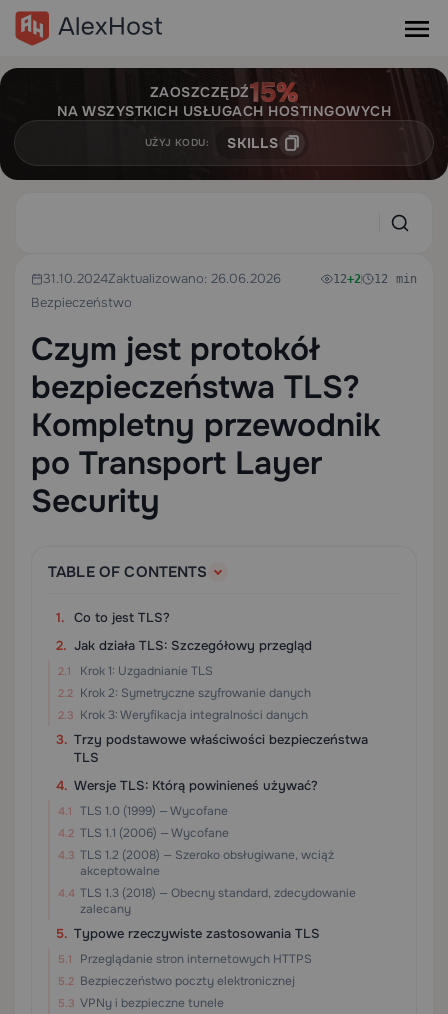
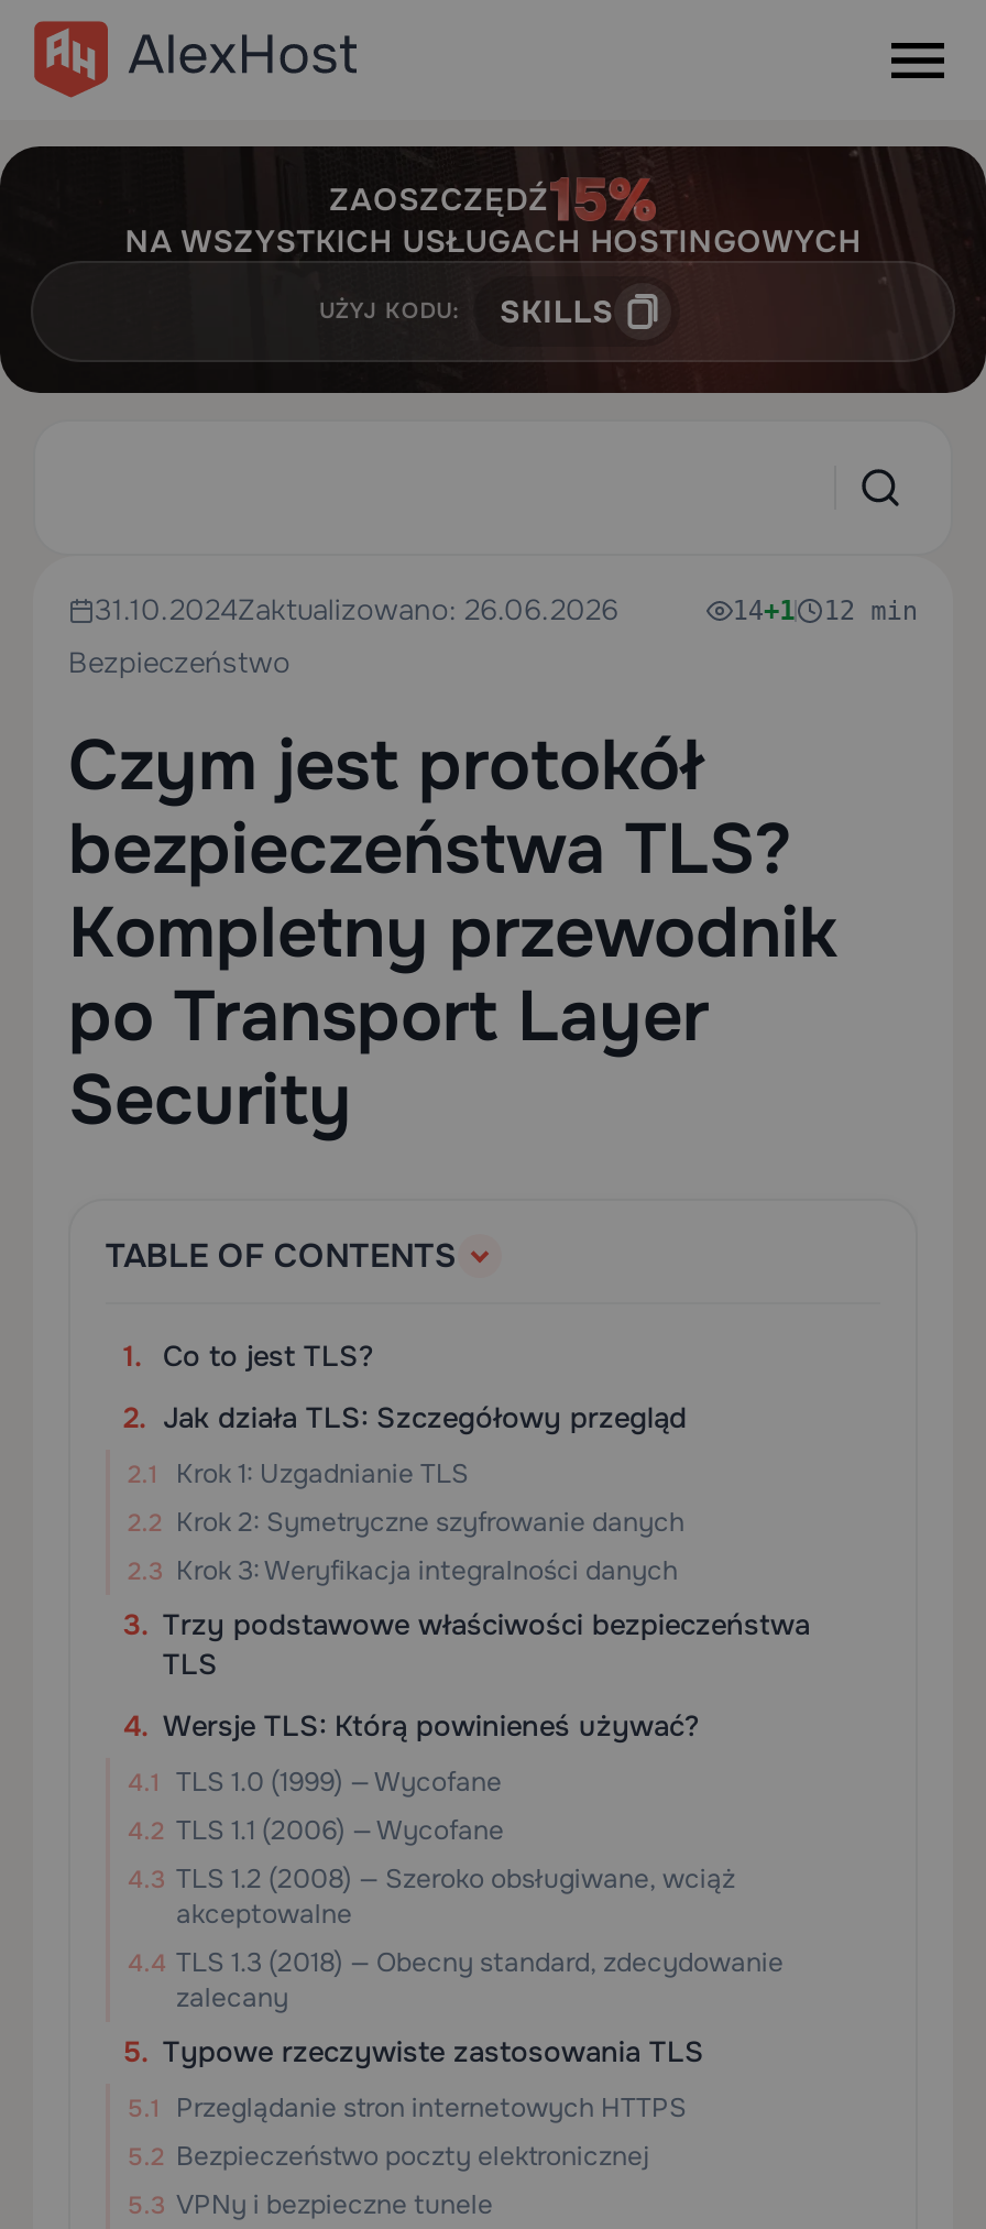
- 12+2 12 min
+ 14+1 12 min
